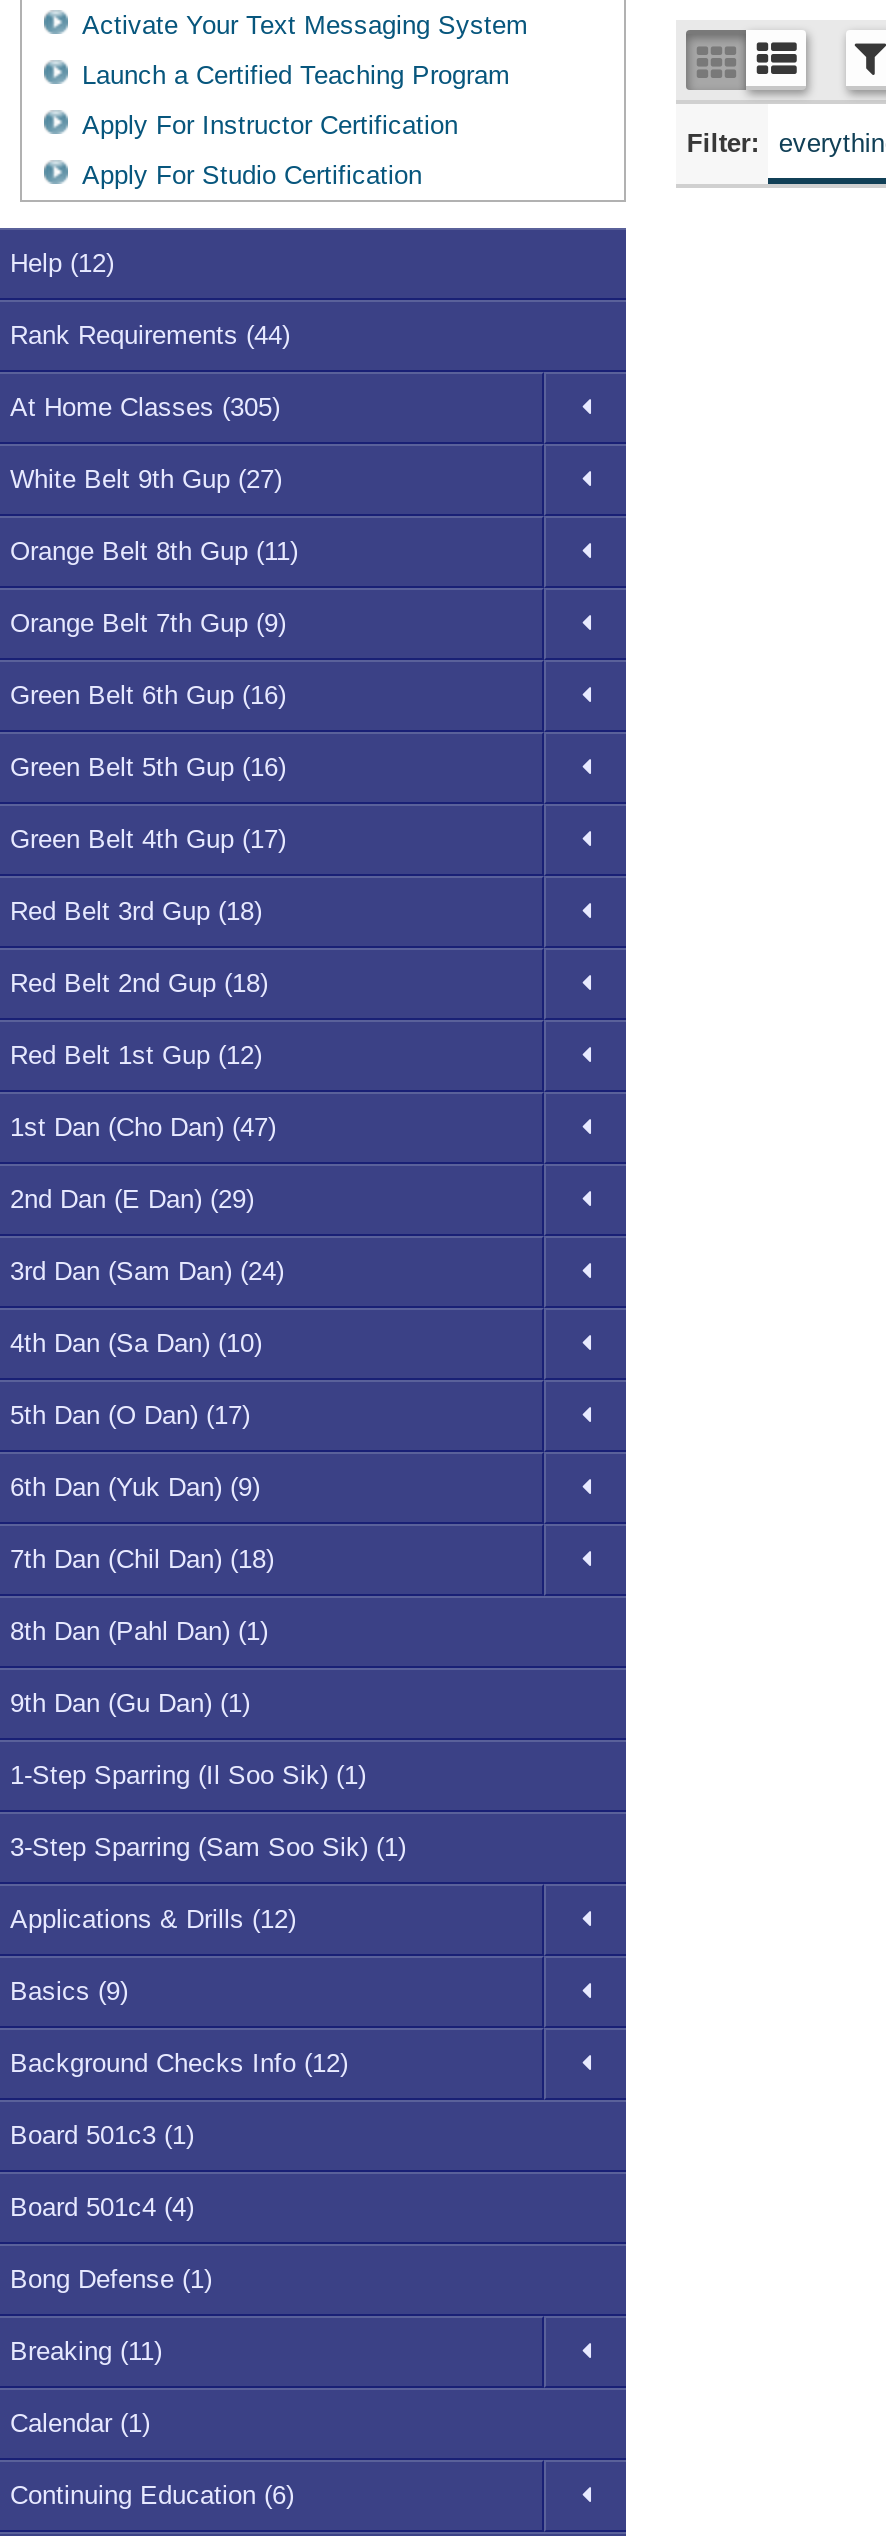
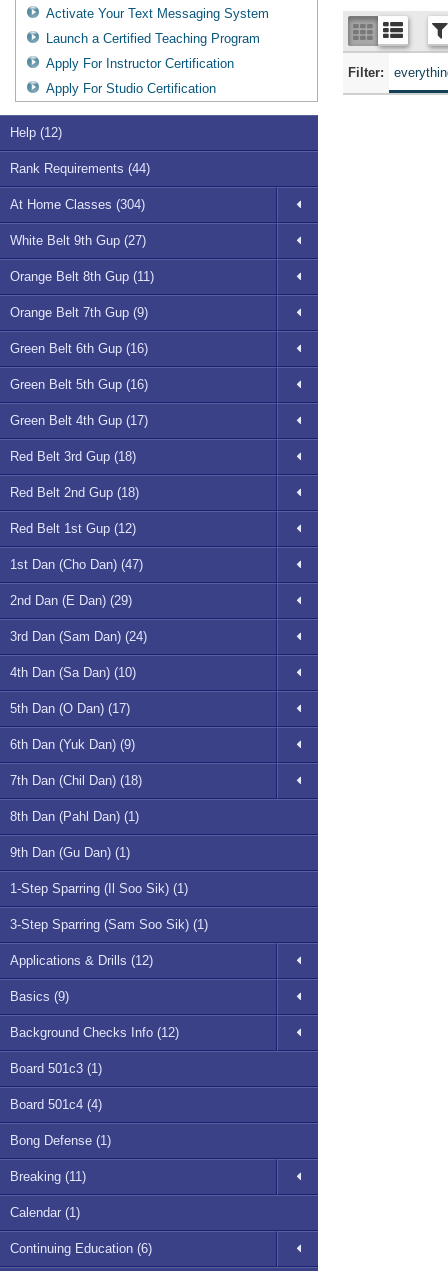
- At Home Classes (305)
+ At Home Classes (304)
